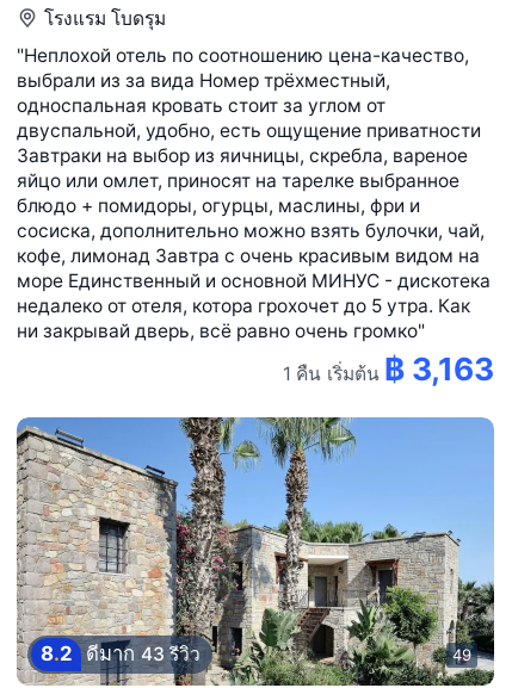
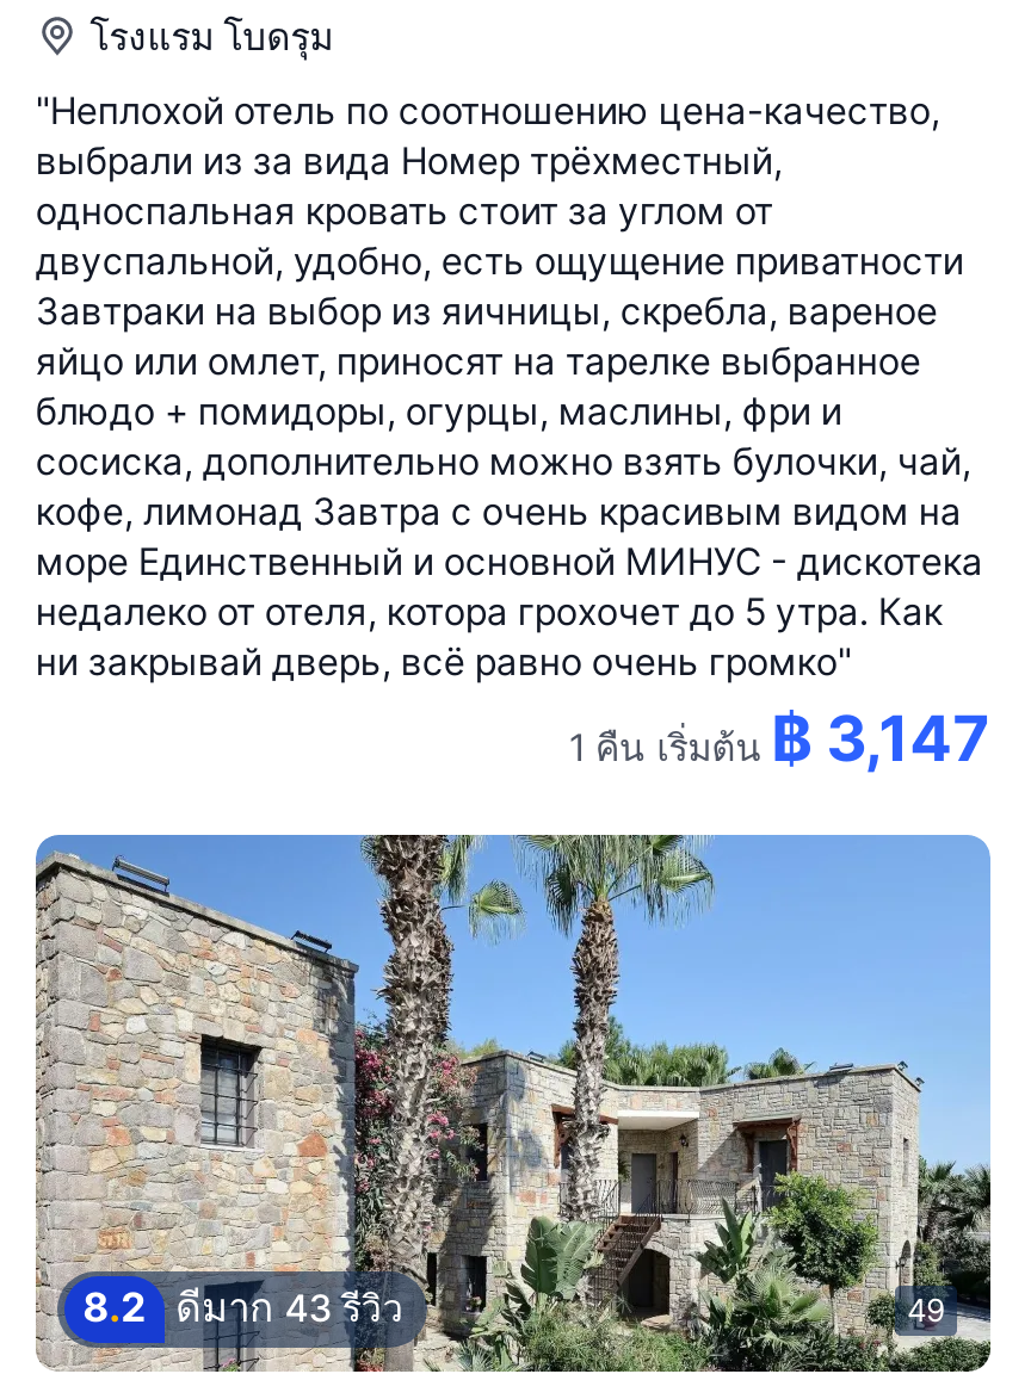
- 1 คืน เริ่มต้น฿ 3,163
+ 1 คืน เริ่มต้น฿ 3,147
